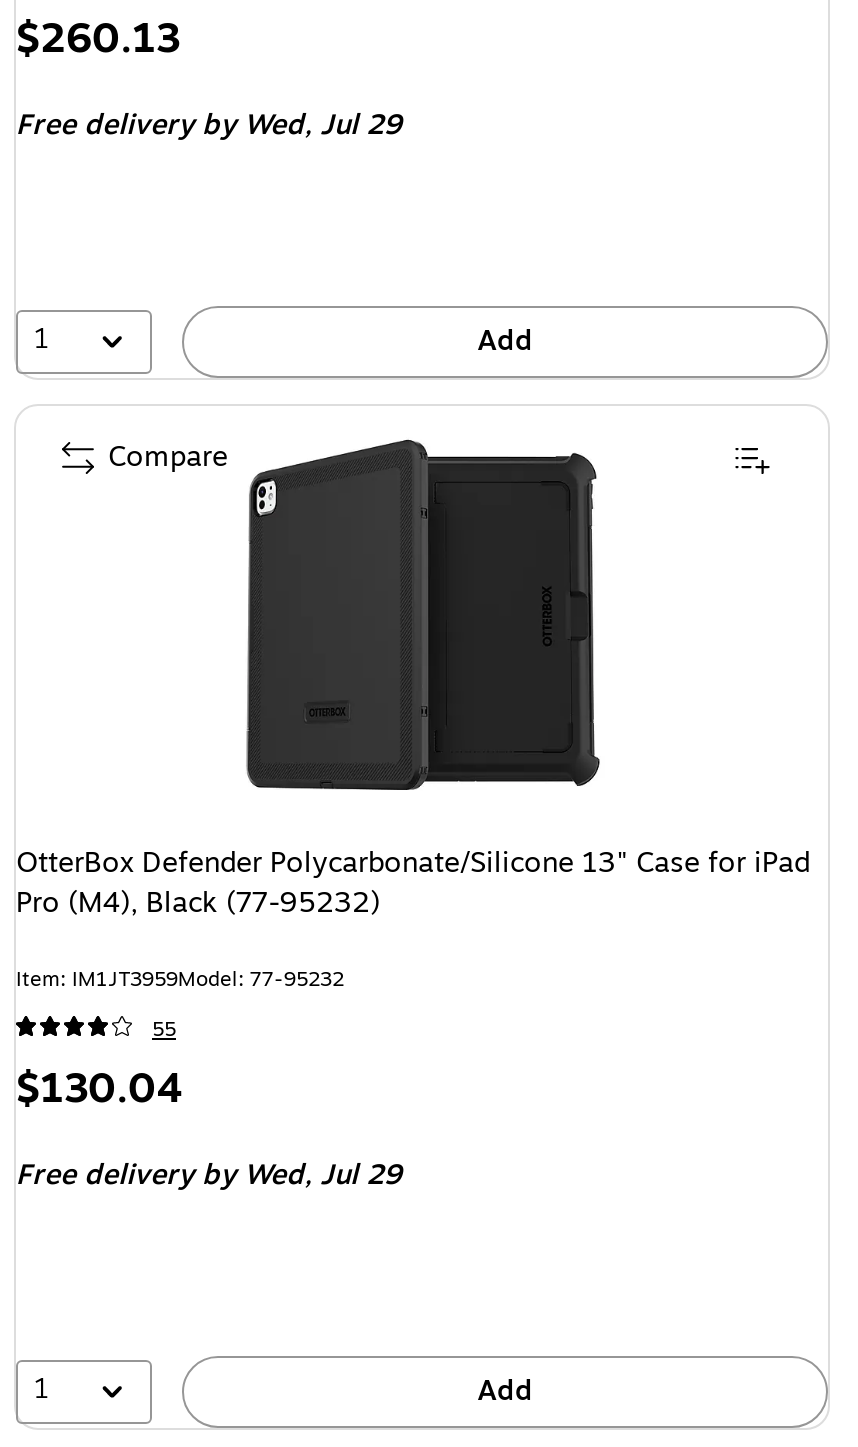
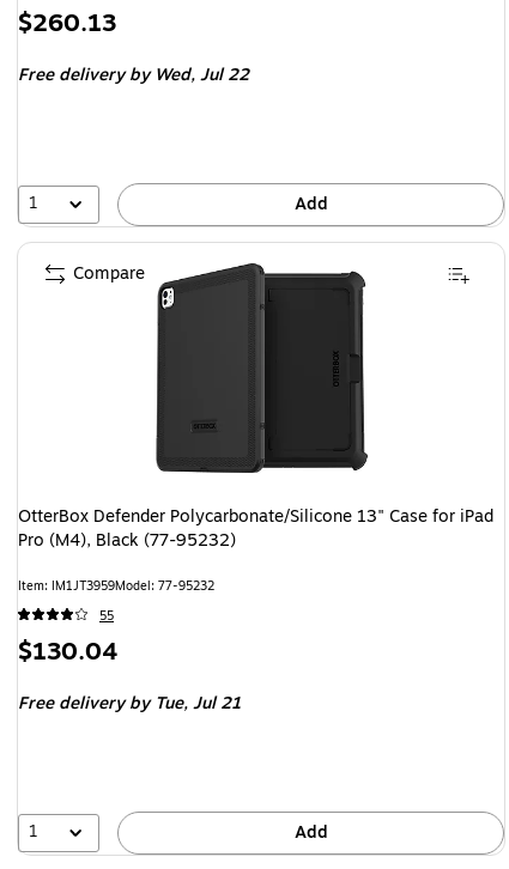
- Free deliveryby Wed, Jul 29
+ Free deliveryby Wed, Jul 22

- Free deliveryby Wed, Jul 29
+ Free deliveryby Tue, Jul 21
